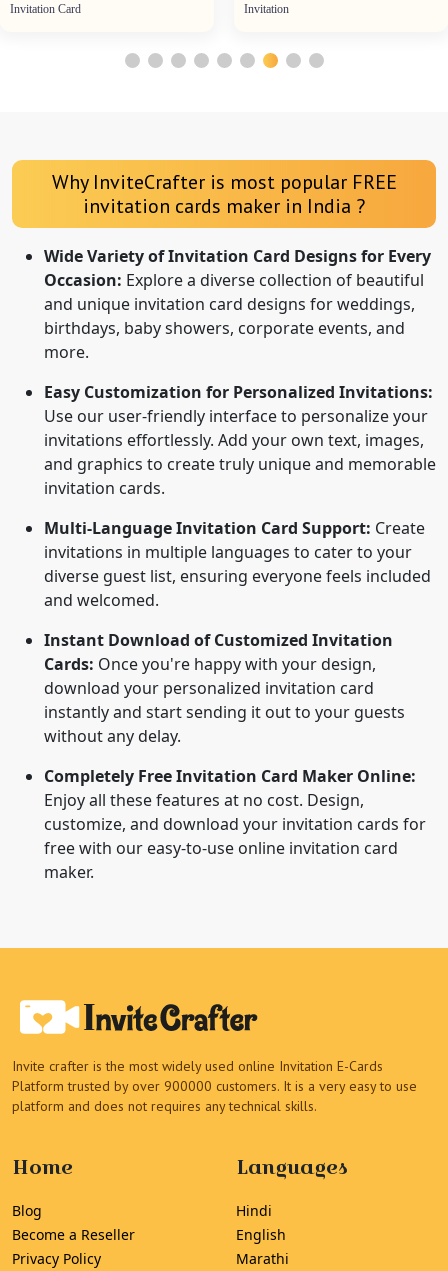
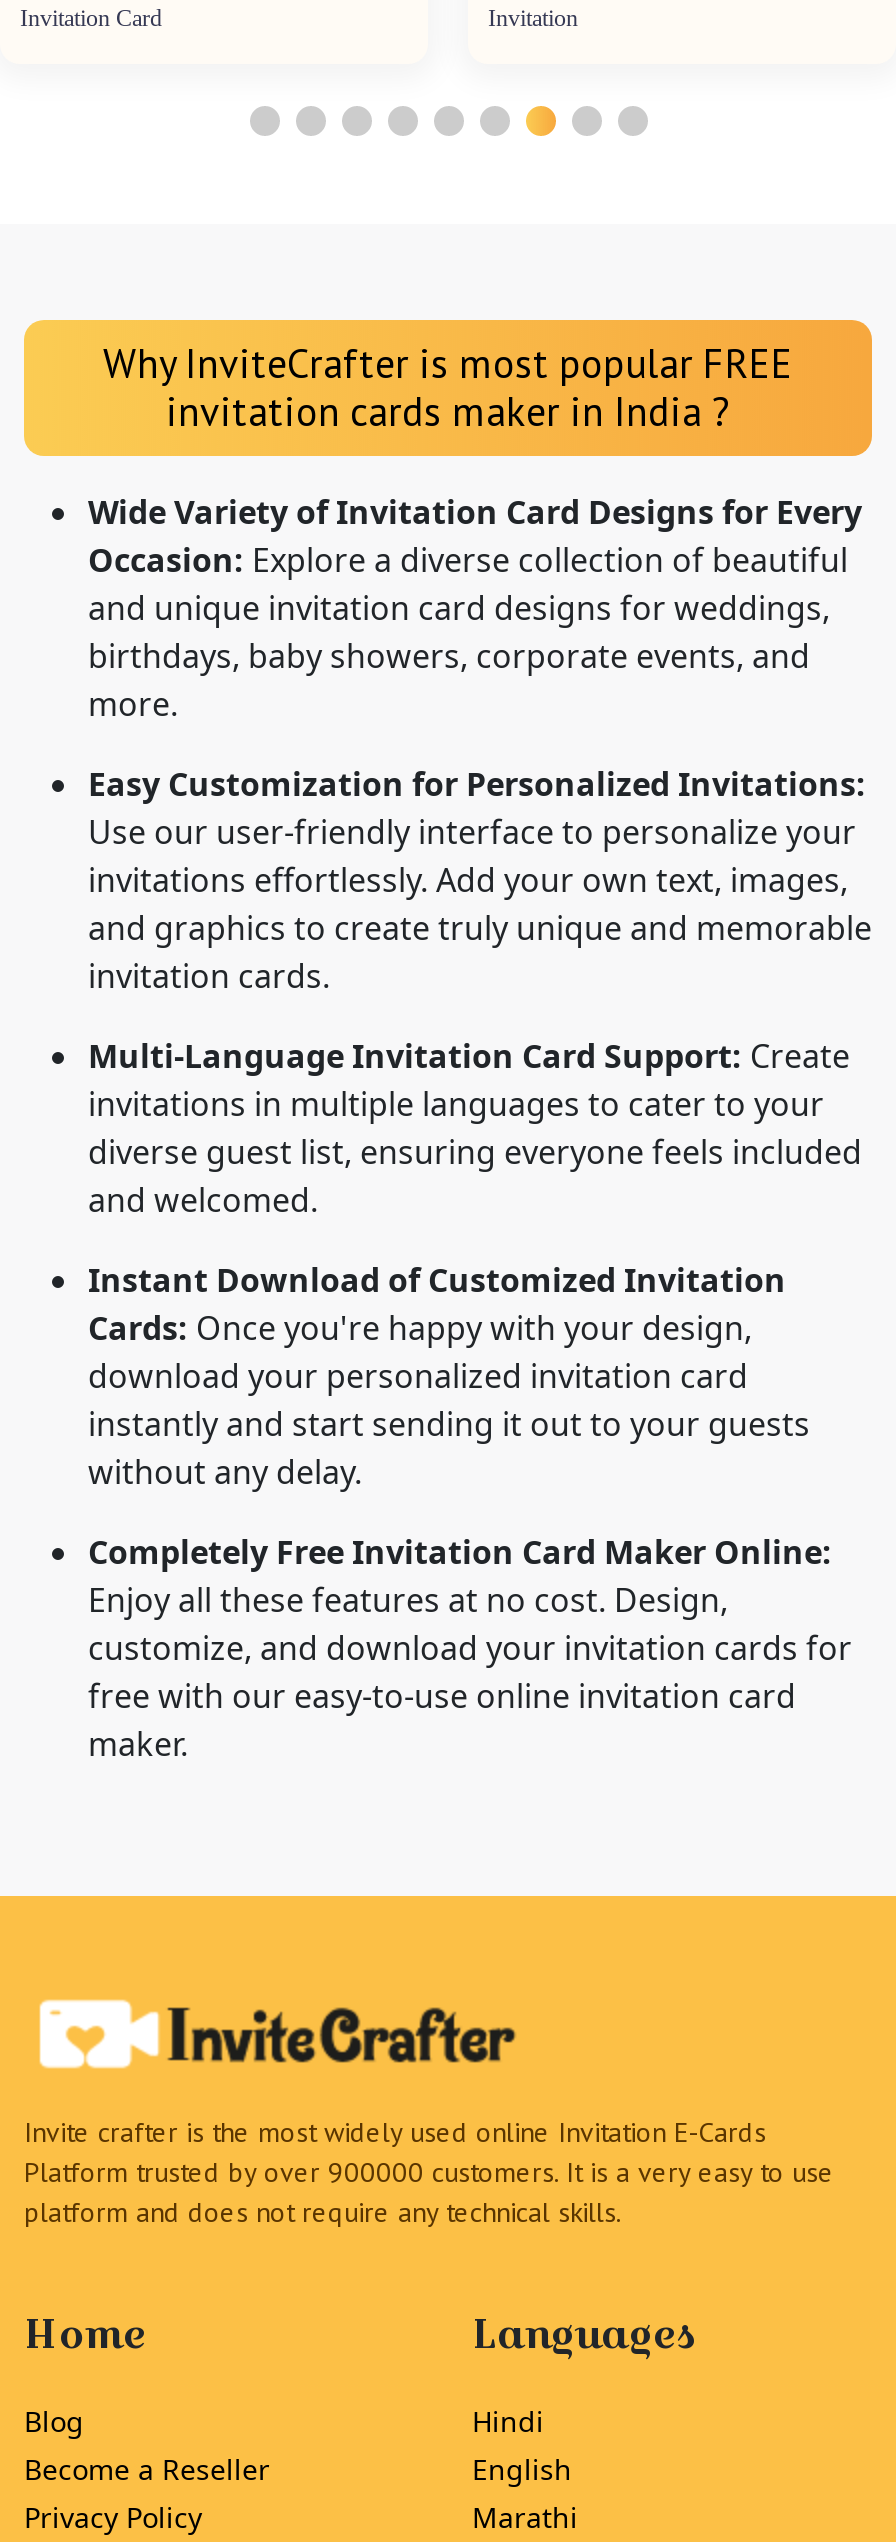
- platform and does not requires any technical skills.
+ platform and does not require any technical skills.
